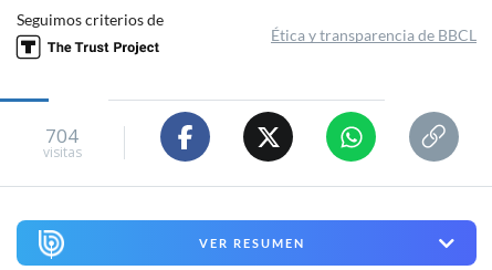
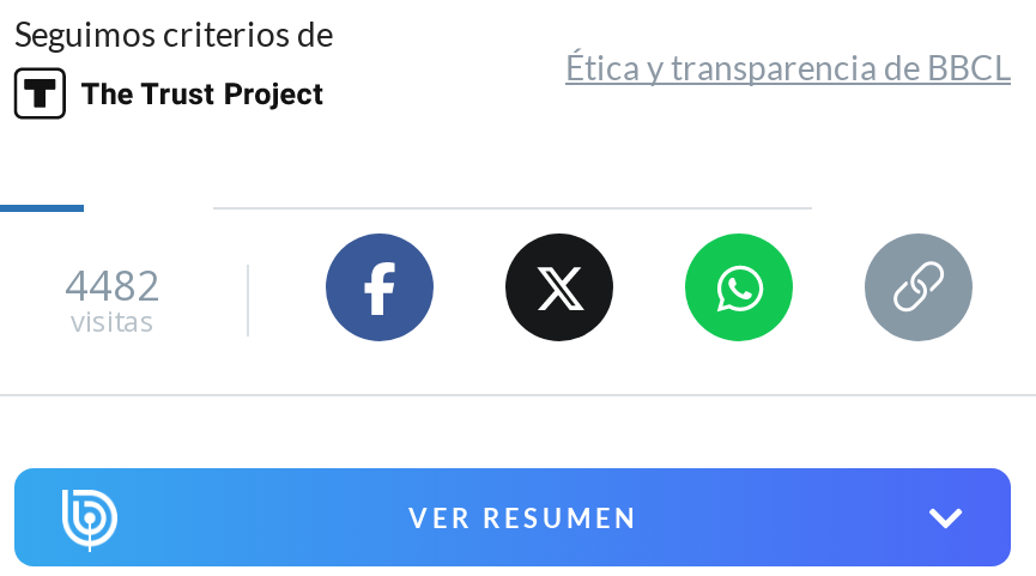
- 704
+ 4482
